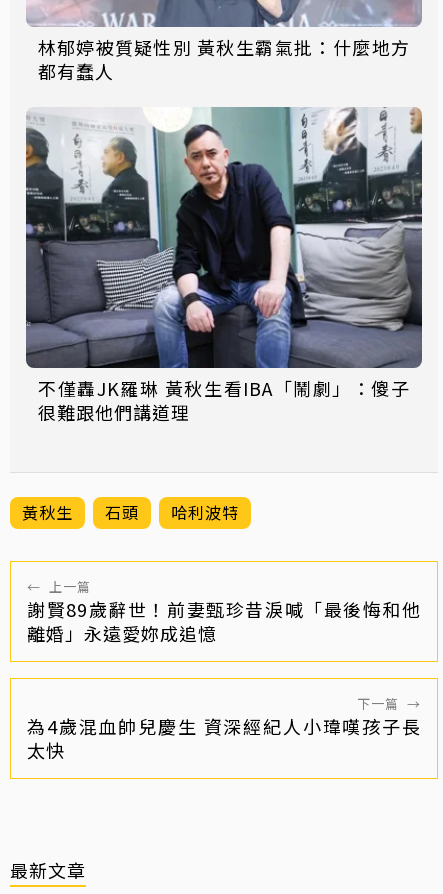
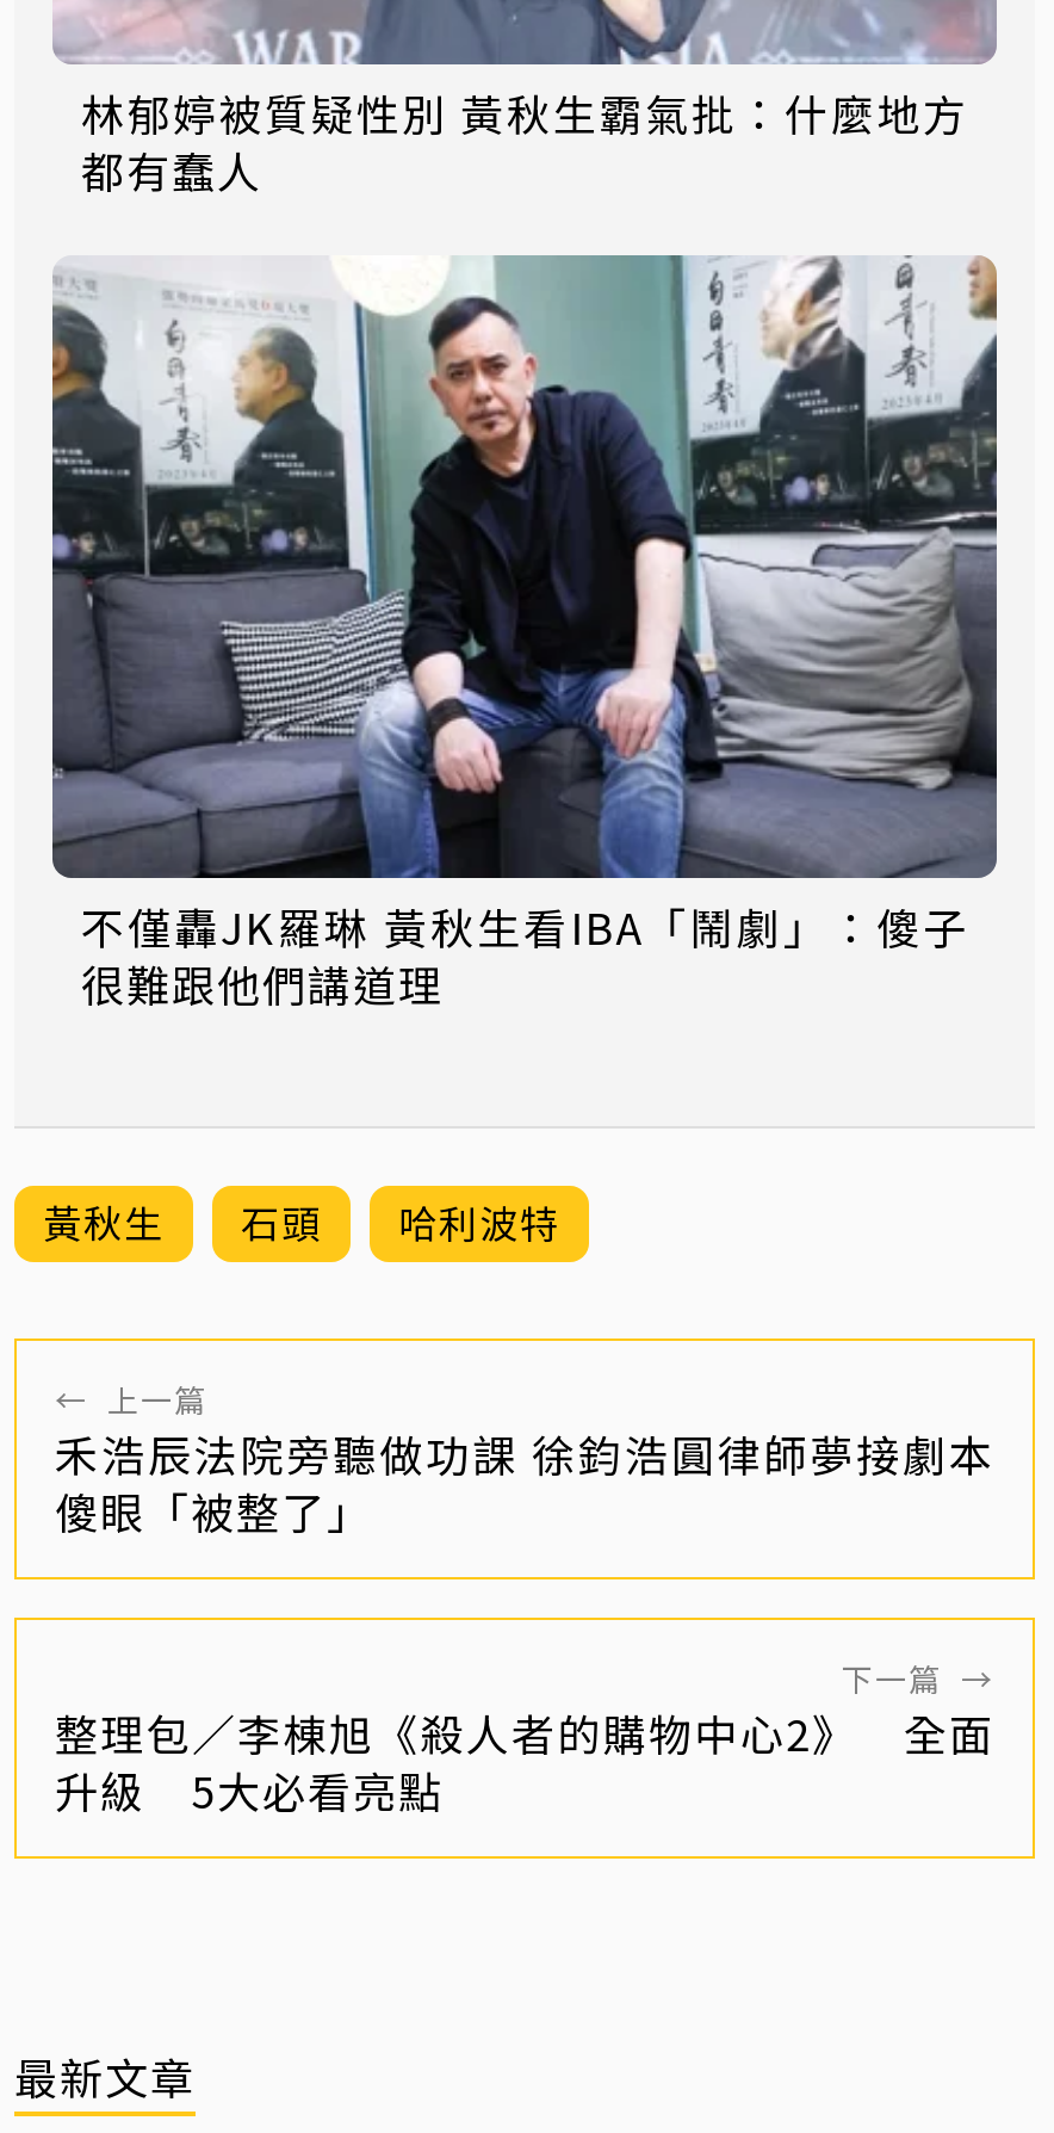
- 謝賢89歲辭世！前妻甄珍昔淚喊「最後悔和他
- 離婚」永遠愛妳成追憶
+ 禾浩辰法院旁聽做功課 徐鈞浩圓律師夢接劇本
+ 傻眼「被整了」

- 為4歲混血帥兒慶生 資深經紀人小瑋嘆孩子長
- 太快
+ 整理包／李棟旭《殺人者的購物中心2》 全面
+ 升級 5大必看亮點
